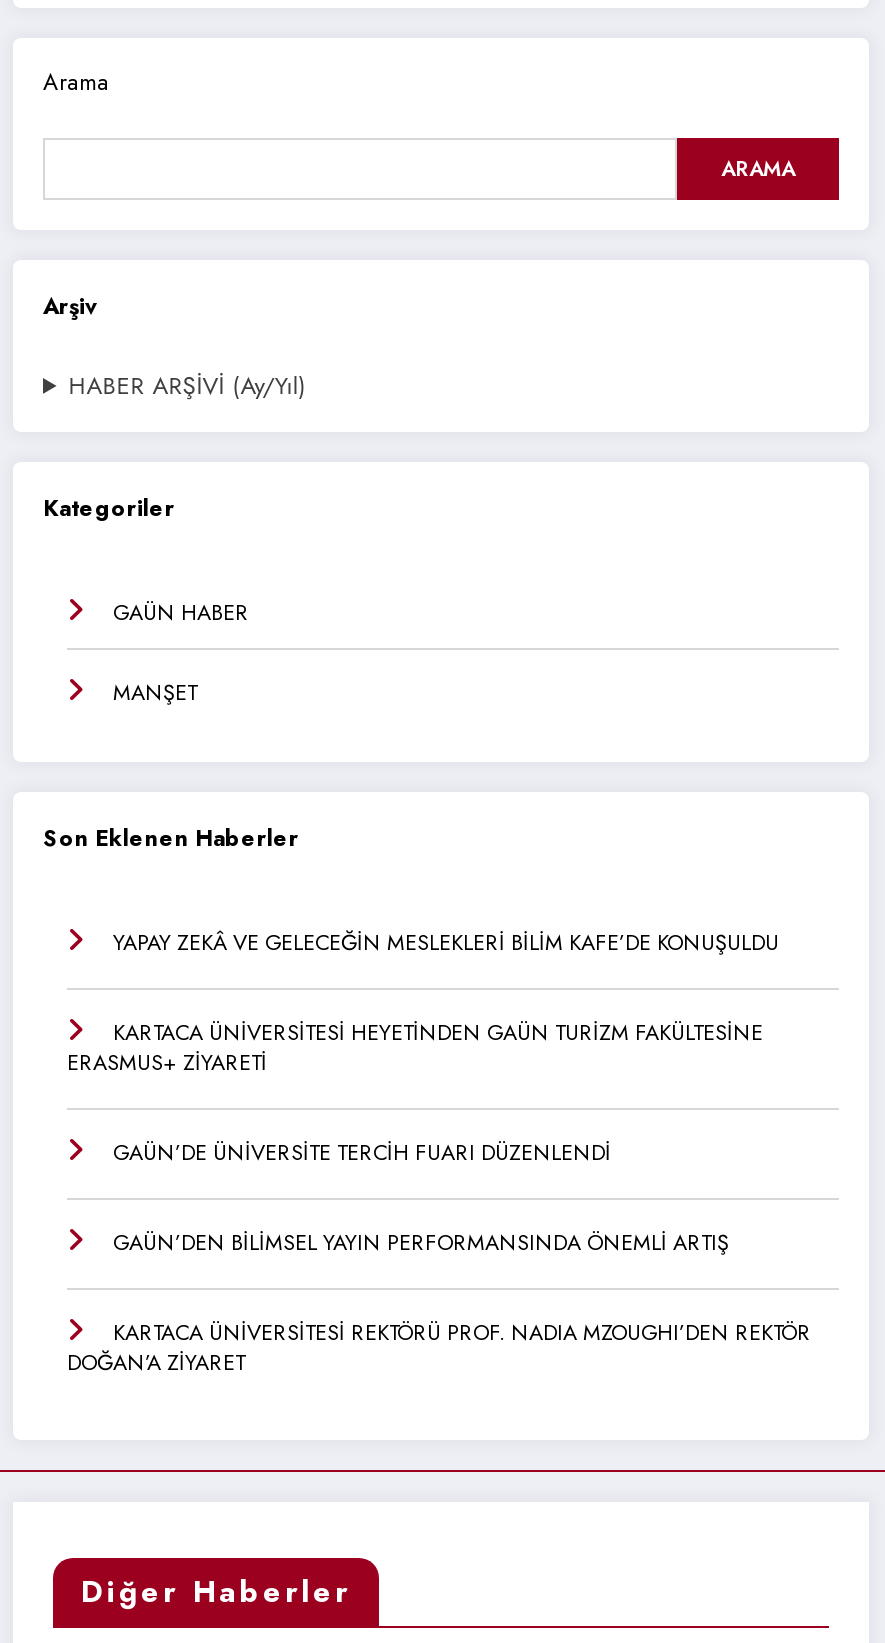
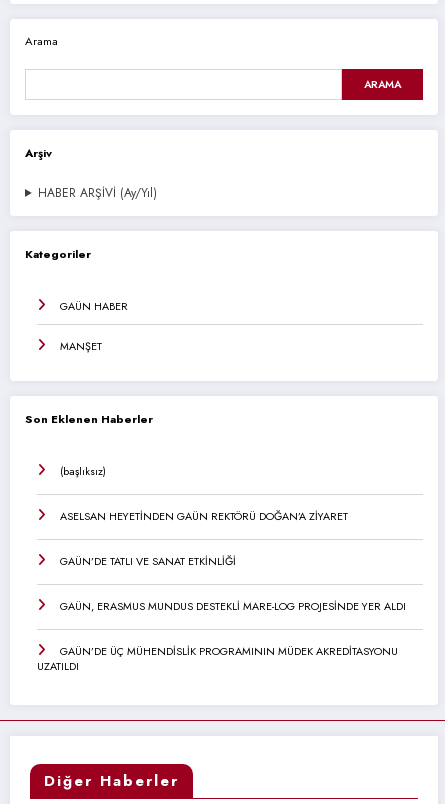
- YAPAY ZEKÂ VE GELECEĞİN MESLEKLERİ BİLİM KAFE’DE KONUŞULDU
+ (başlıksız)

- KARTACA ÜNİVERSİTESİ HEYETİNDEN GAÜN TURİZM FAKÜLTESİNE
- ERASMUS+ ZİYARETİ
+ ASELSAN HEYETİNDEN GAÜN REKTÖRÜ DOĞAN’A ZİYARET

- GAÜN’DE ÜNİVERSİTE TERCİH FUARI DÜZENLENDİ
+ GAÜN’DE TATLI VE SANAT ETKİNLİĞİ

- GAÜN’DEN BİLİMSEL YAYIN PERFORMANSINDA ÖNEMLİ ARTIŞ
+ GAÜN, ERASMUS MUNDUS DESTEKLİ MARE-LOG PROJESİNDE YER ALDI

- KARTACA ÜNİVERSİTESİ REKTÖRÜ PROF. NADIA MZOUGHI’DEN REKTÖR
- DOĞAN’A ZİYARET
+ GAÜN’DE ÜÇ MÜHENDİSLİK PROGRAMININ MÜDEK AKREDİTASYONU
+ UZATILDI
